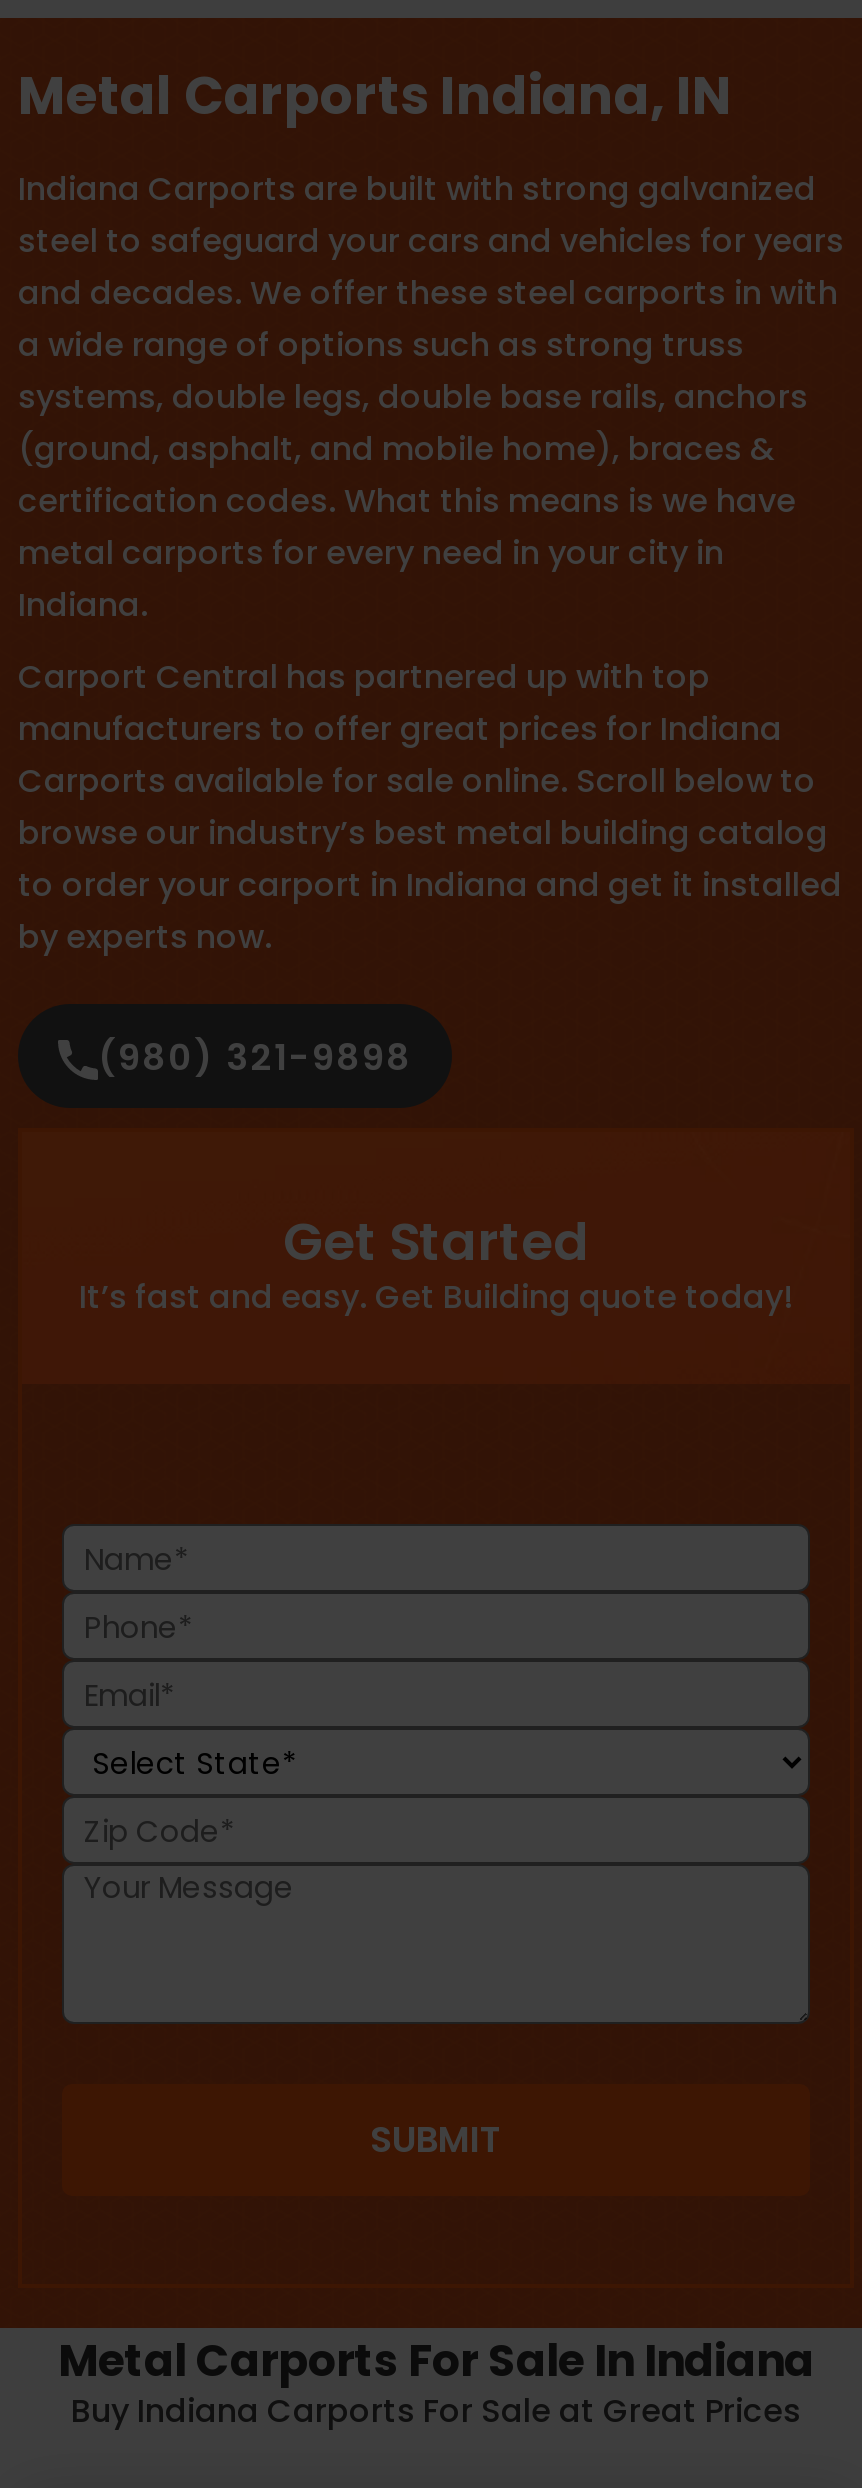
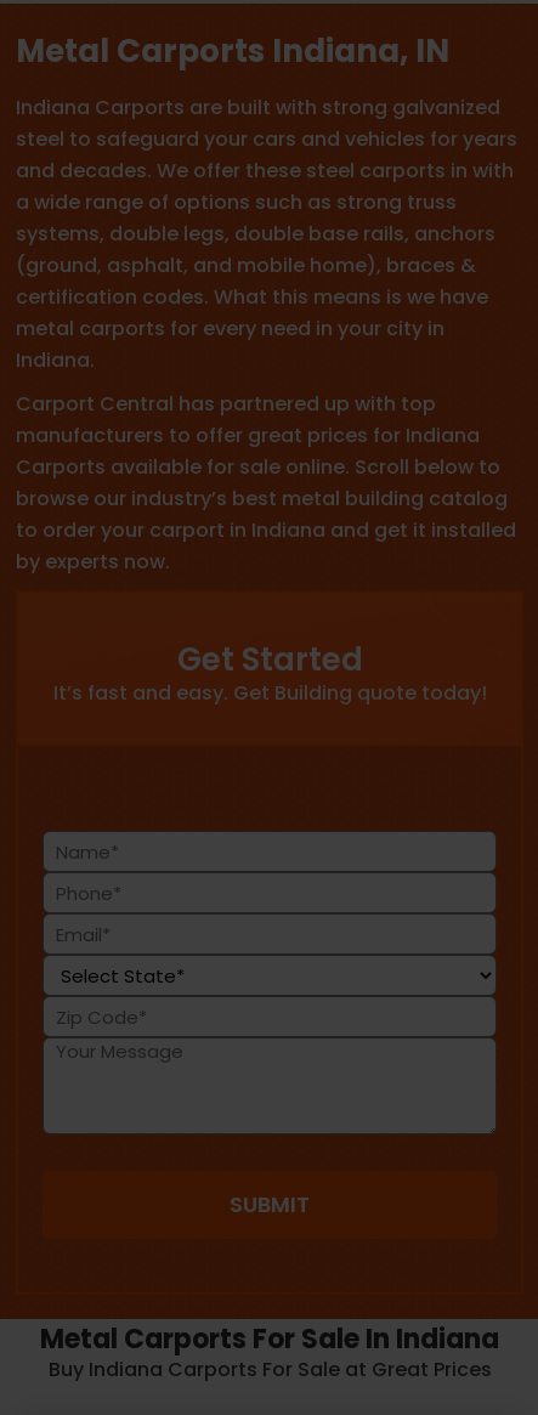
- (980) 321-9898
